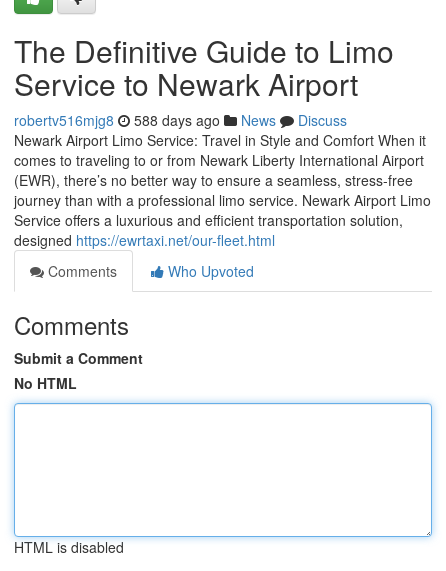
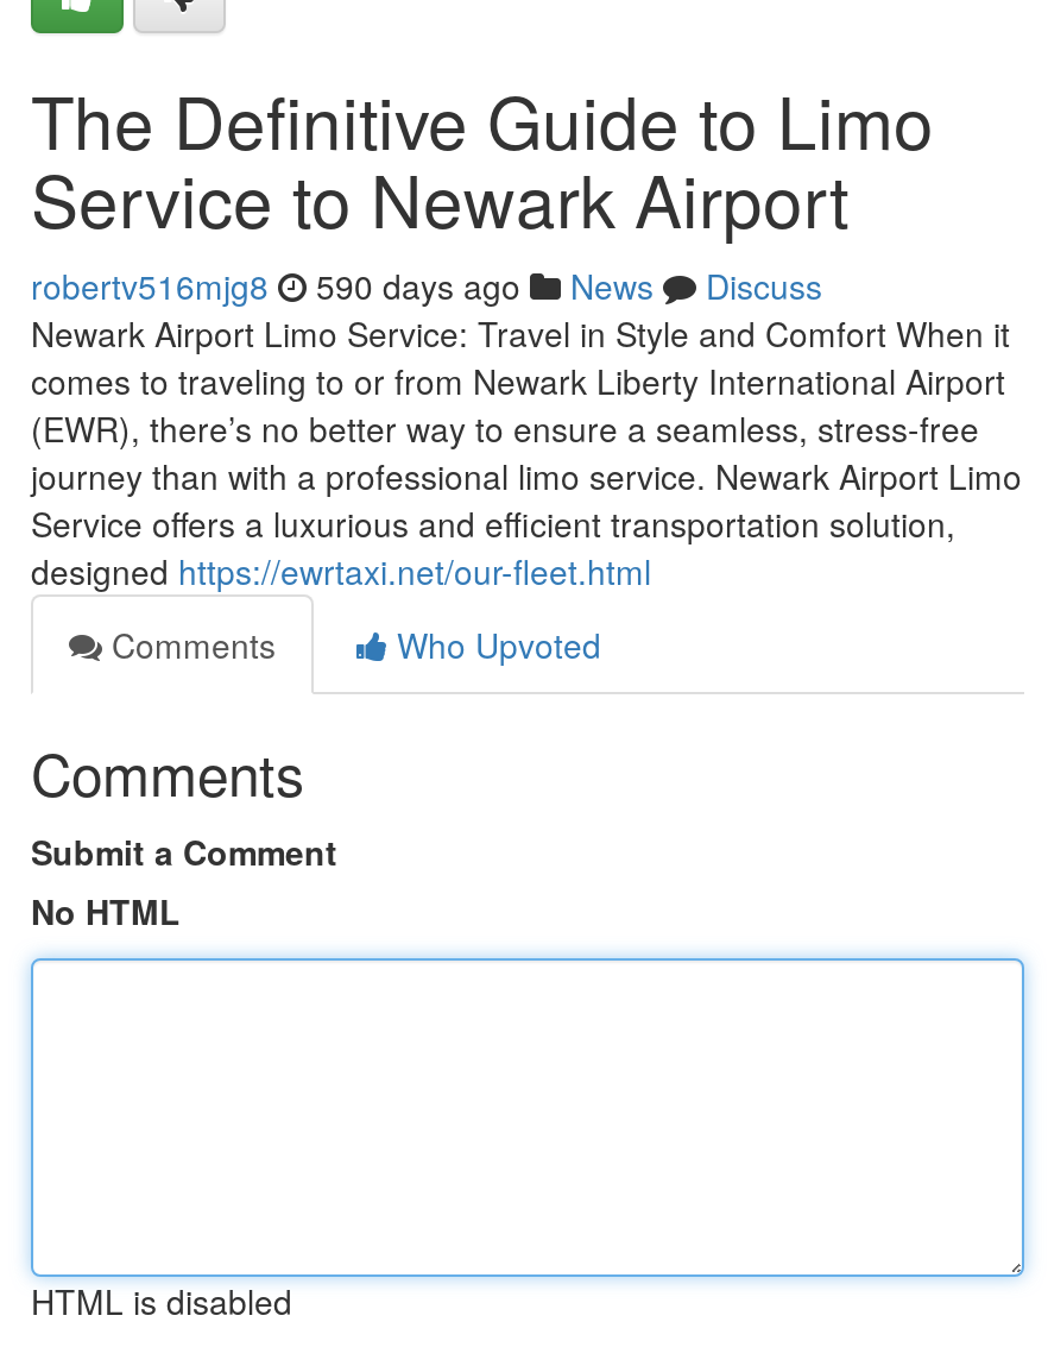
- robertv516mjg8 588 days ago News Discuss
+ robertv516mjg8 590 days ago News Discuss
